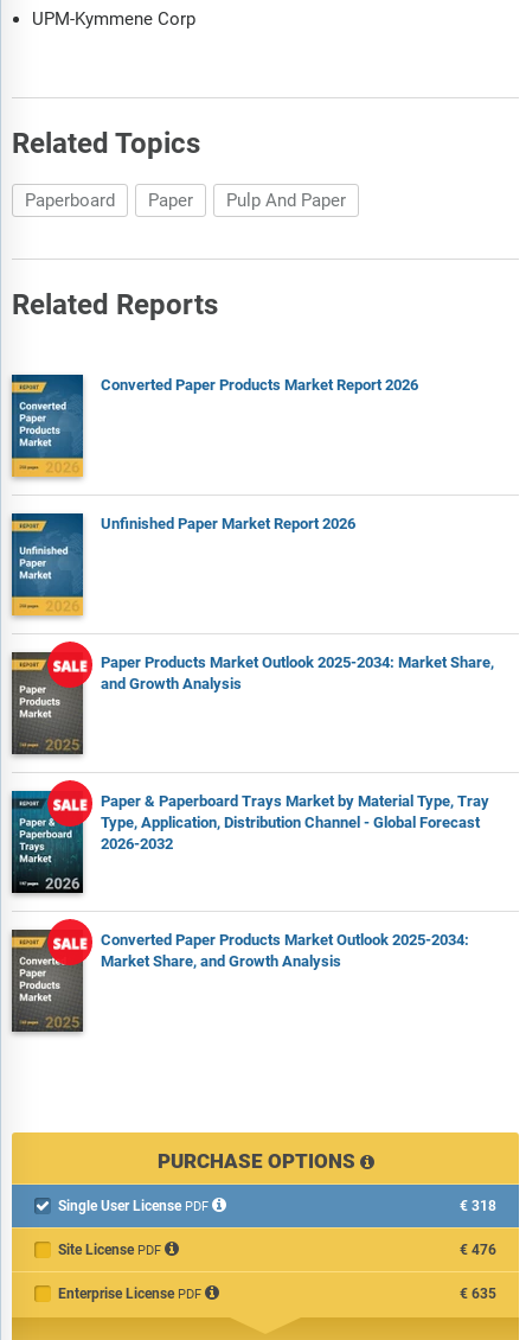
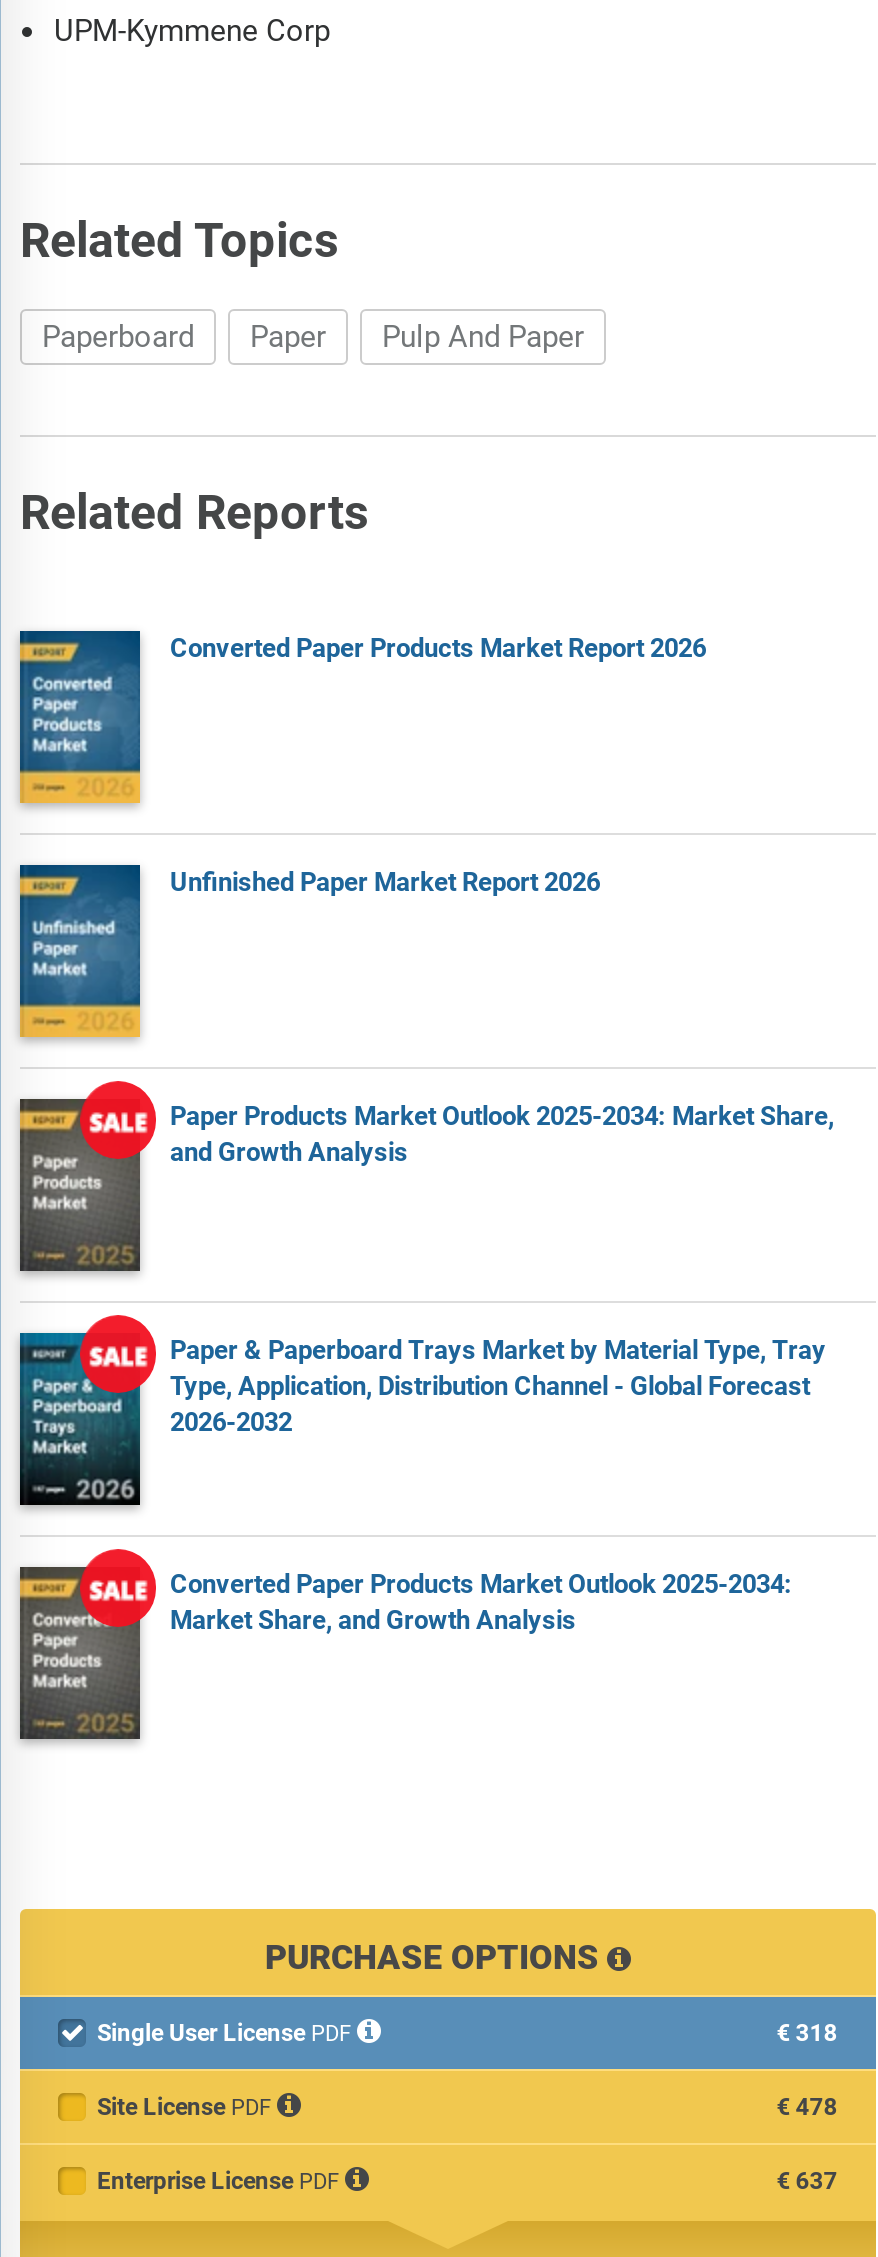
- €476
+ €478

- €635
+ €637
